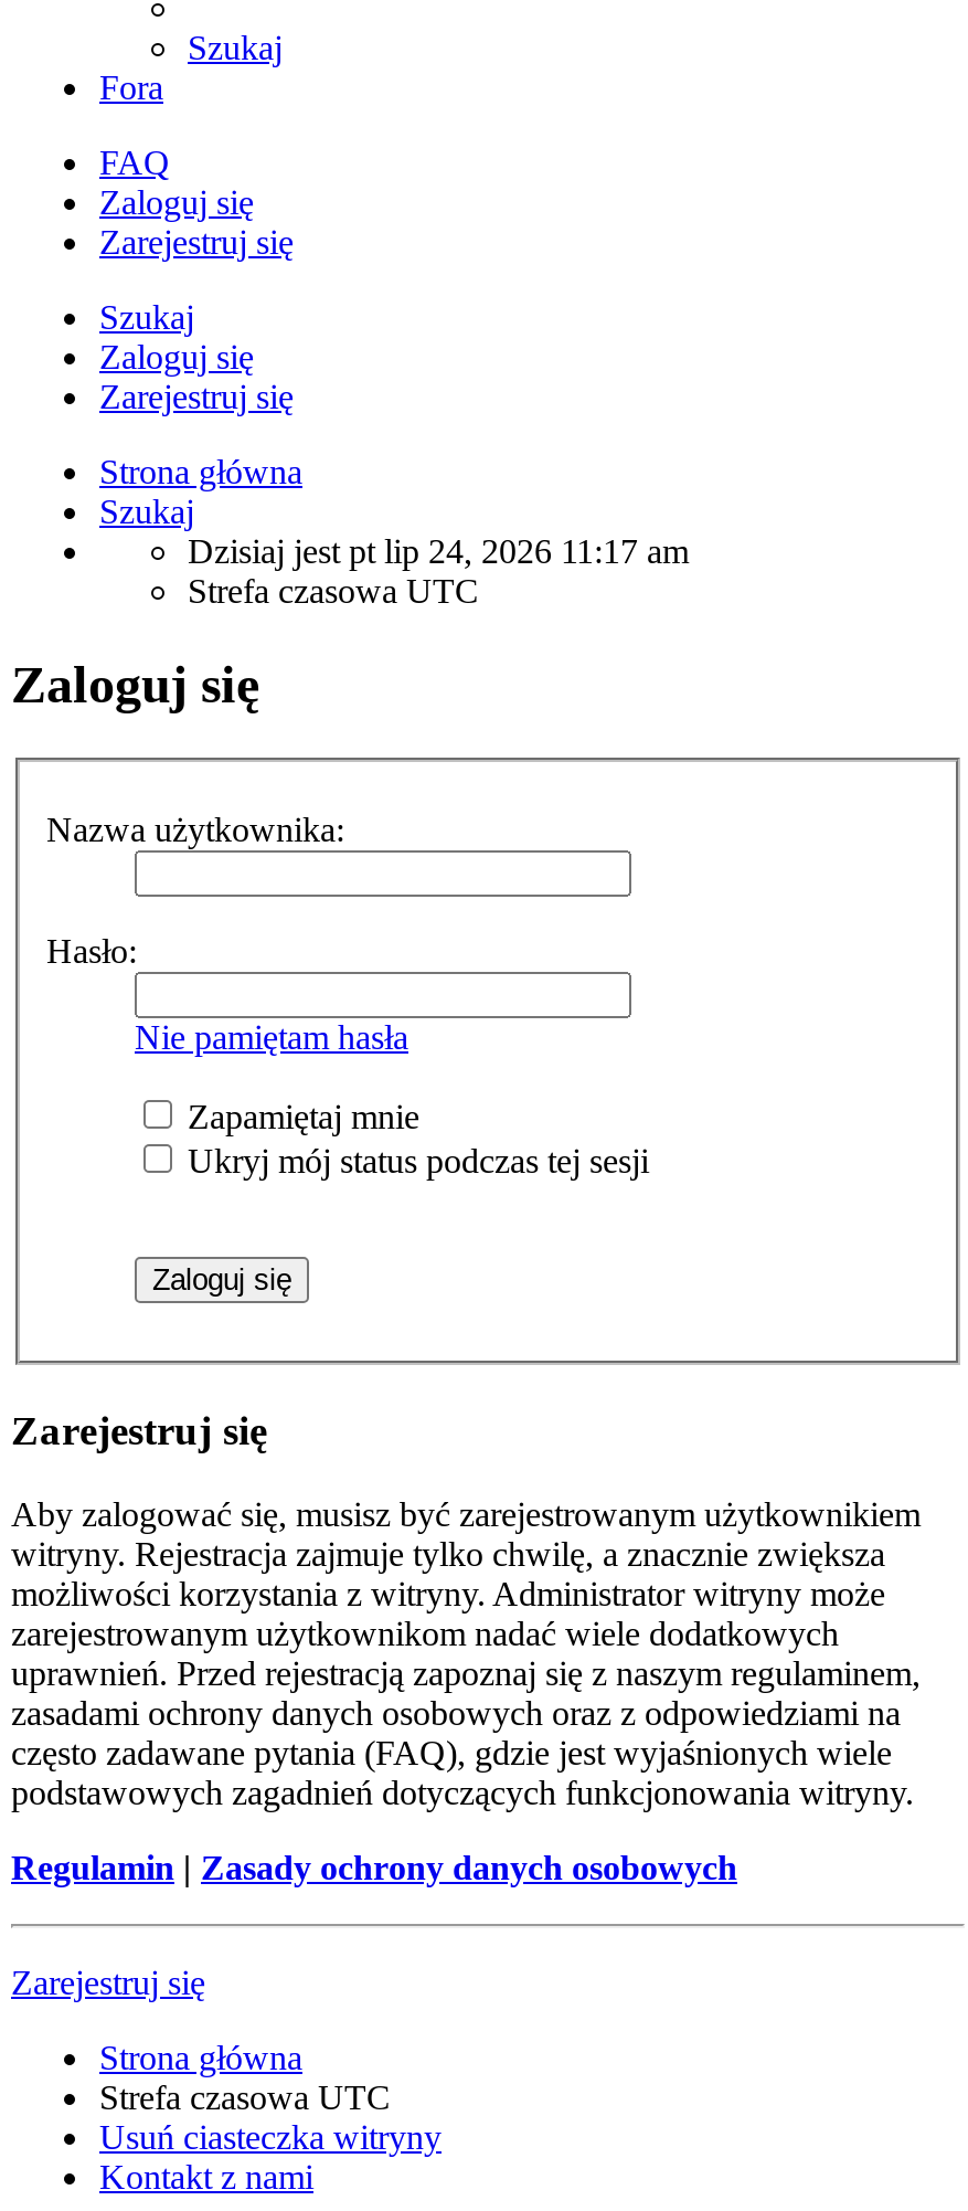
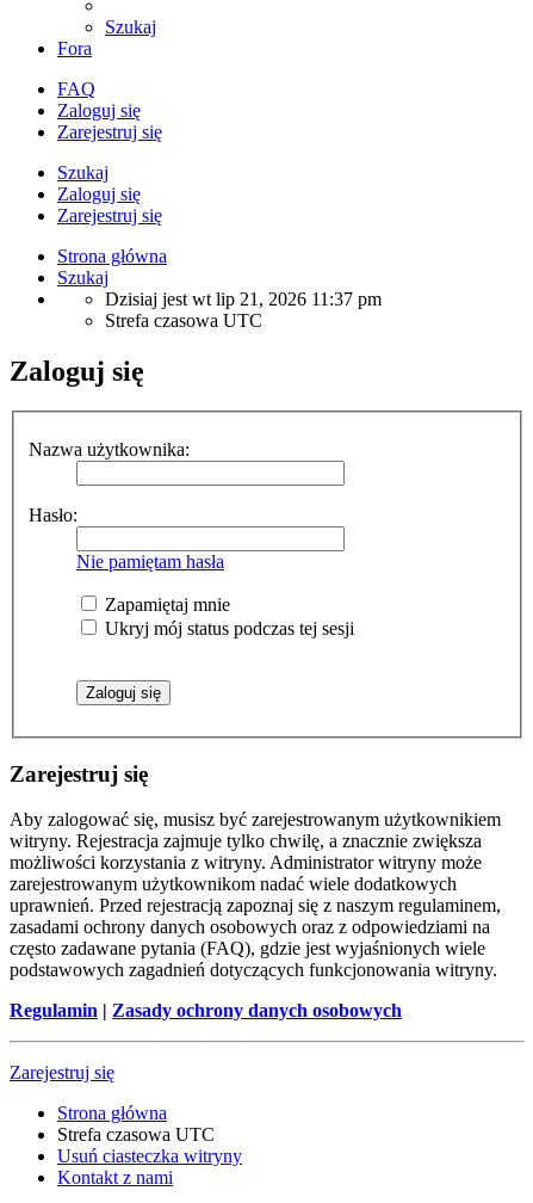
- Dzisiaj jest pt lip 24, 2026 11:17 am
+ Dzisiaj jest wt lip 21, 2026 11:37 pm
